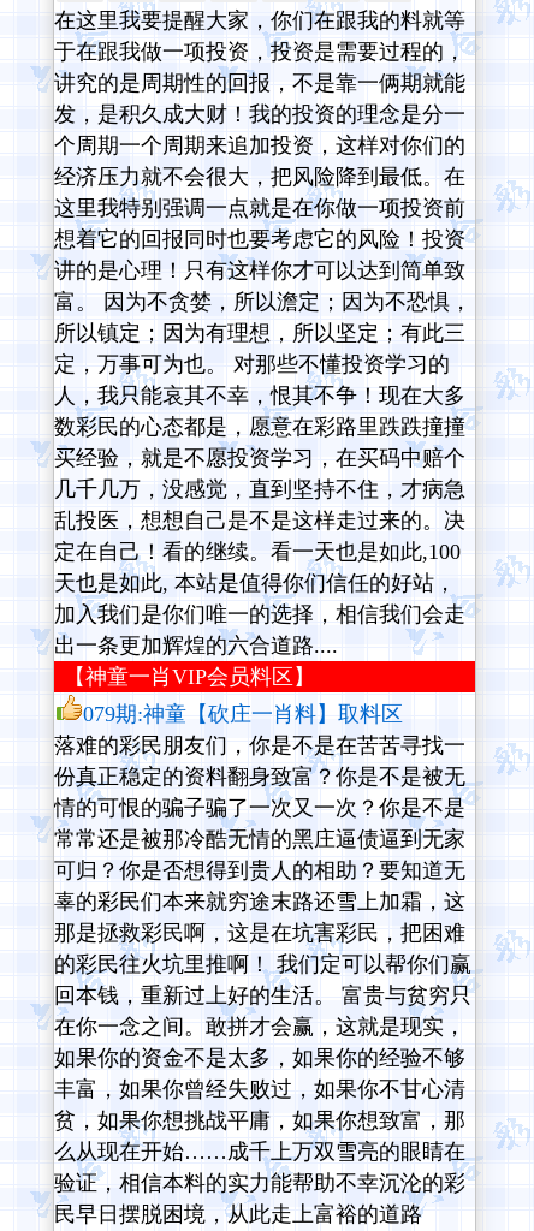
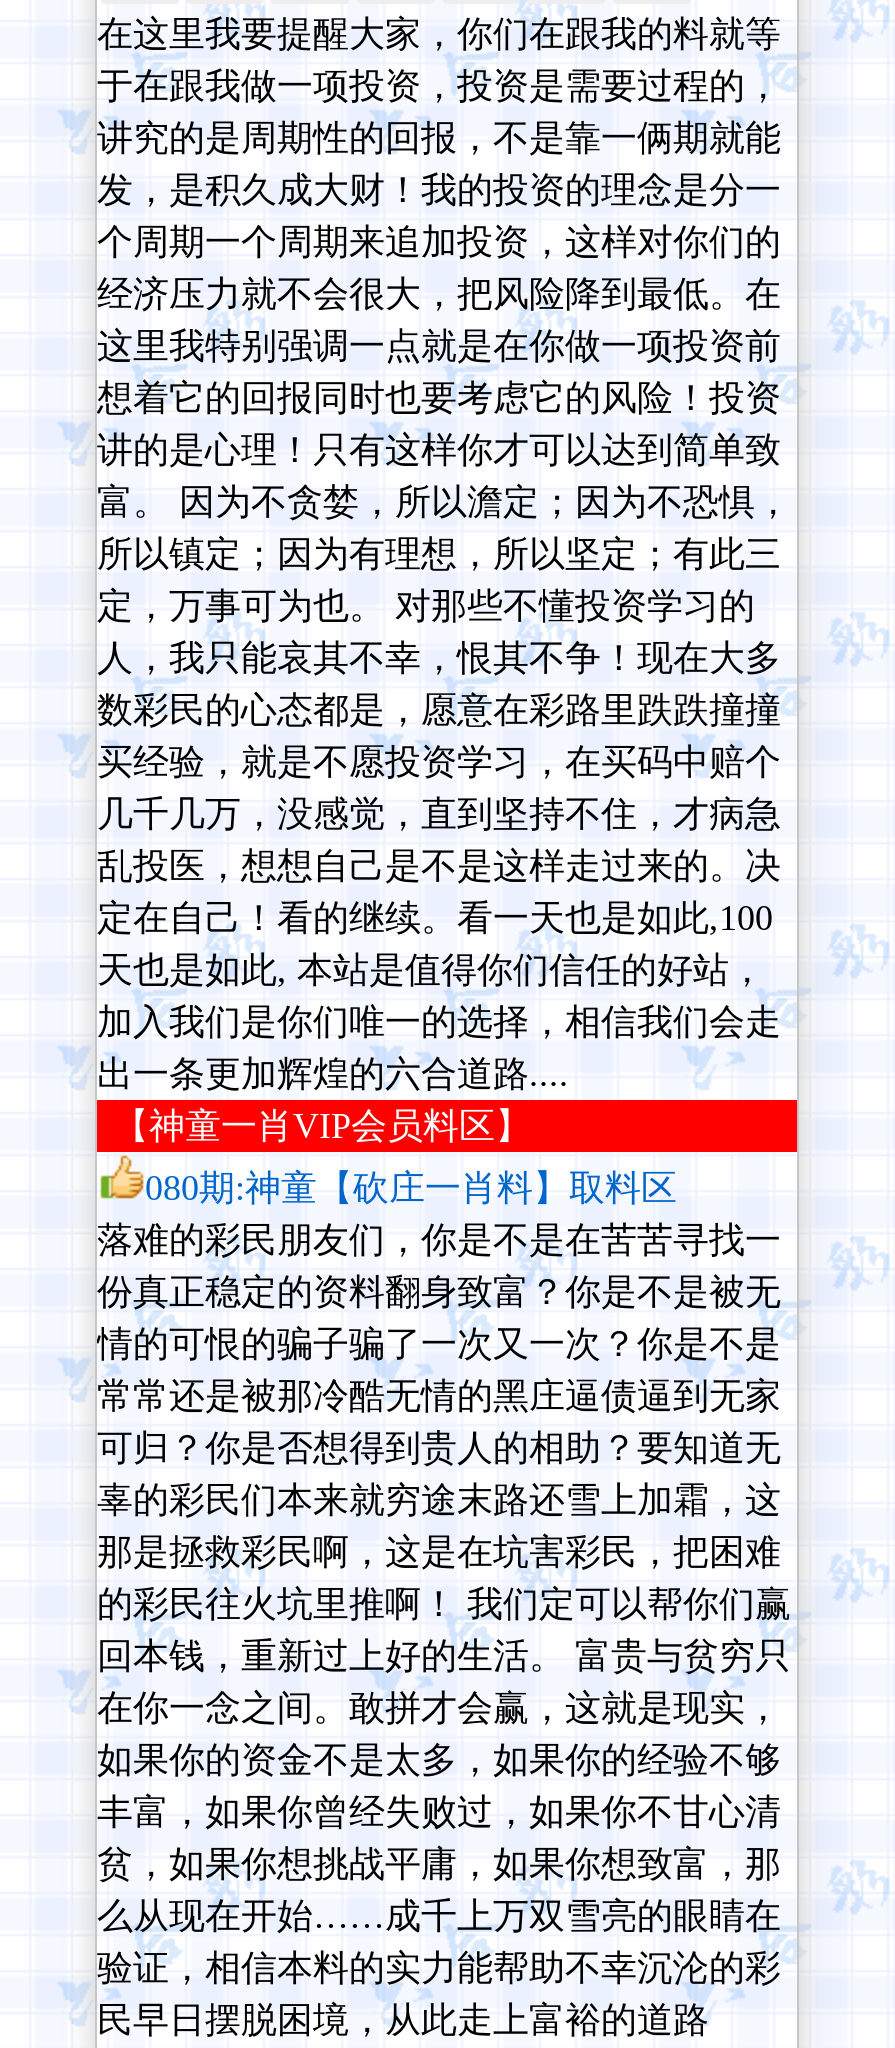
- 079期:神童【砍庄一肖料】取料区
+ 080期:神童【砍庄一肖料】取料区
